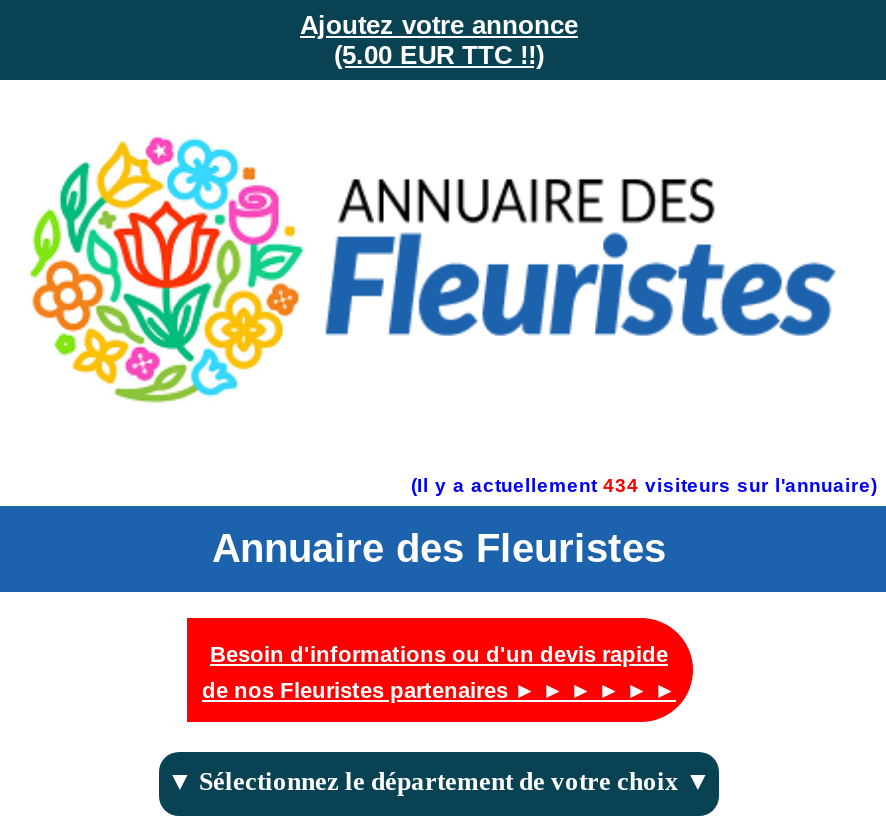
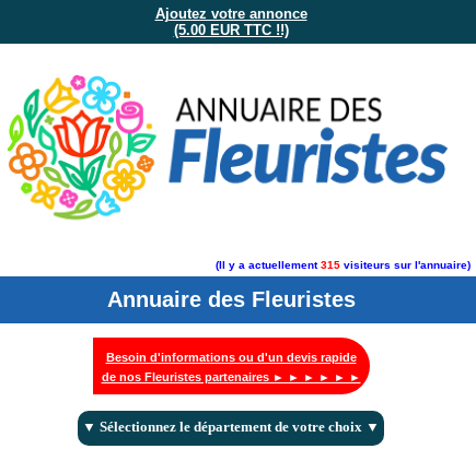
- (Il y a actuellement 434 visiteurs sur l'annuaire)
+ (Il y a actuellement 315 visiteurs sur l'annuaire)
